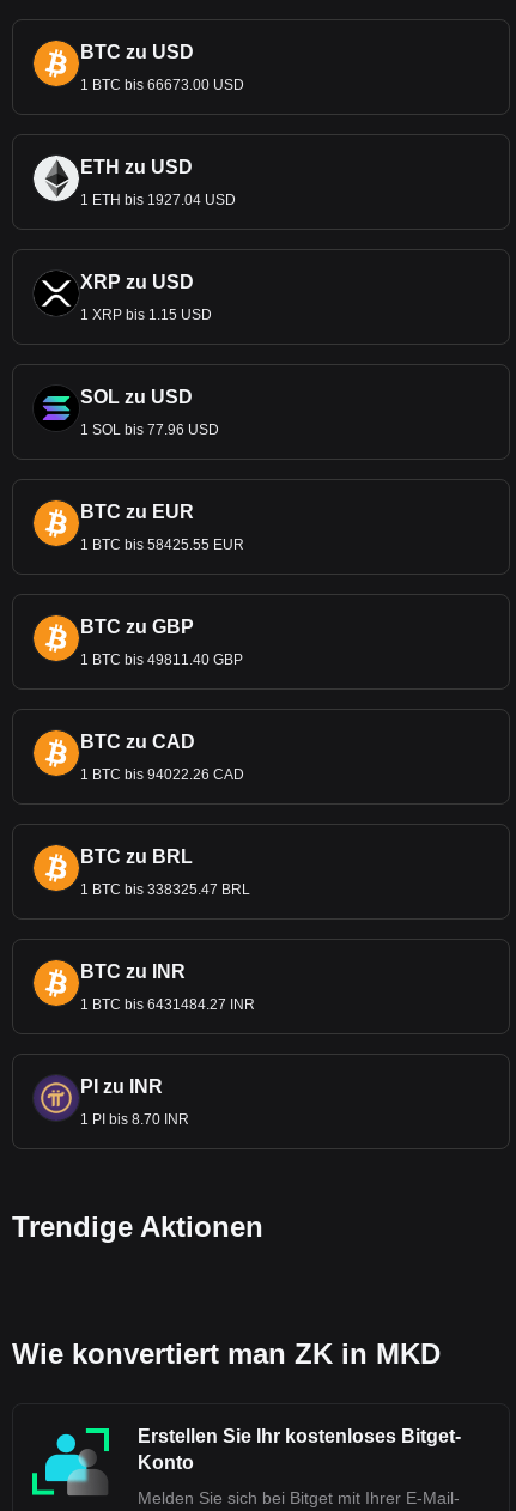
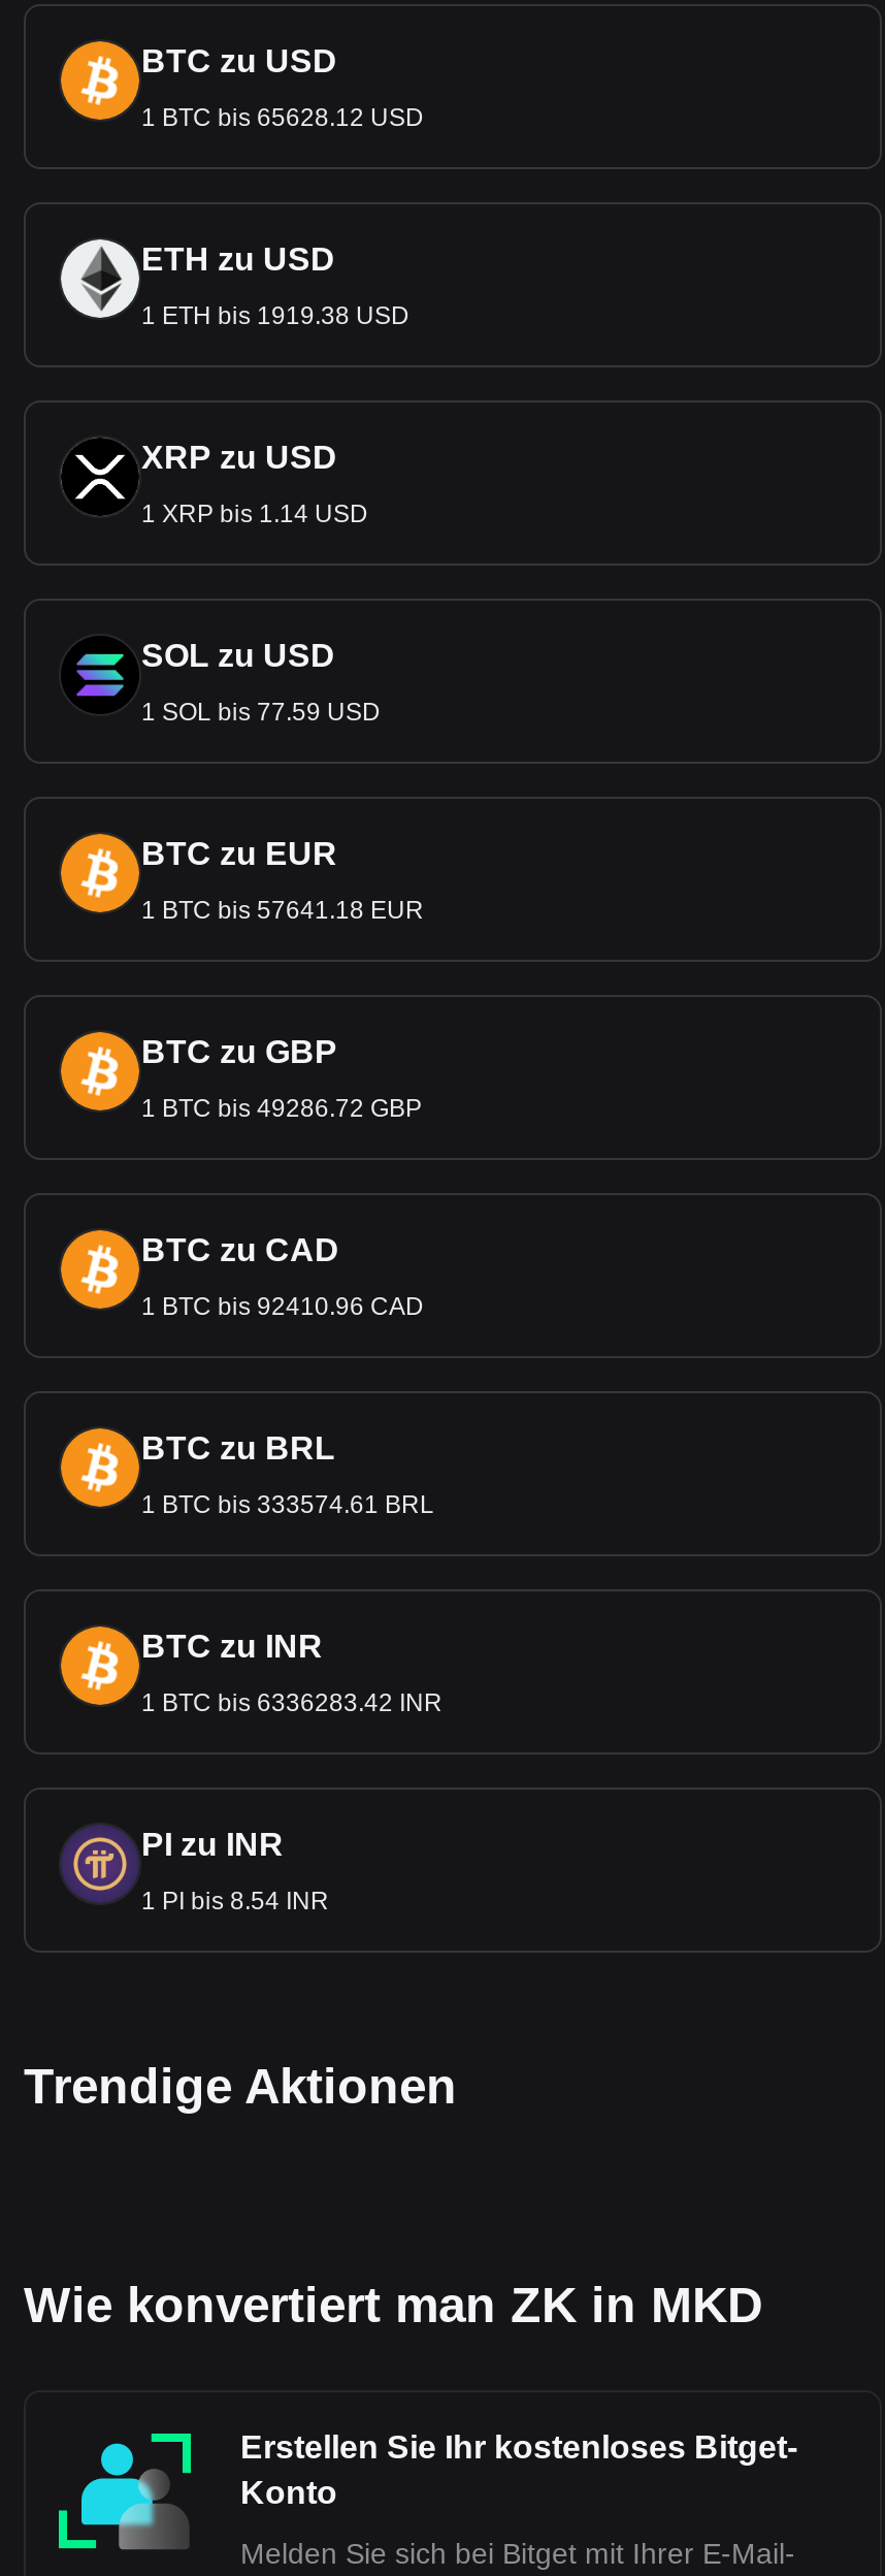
- 1 BTC bis 66673.00 USD
+ 1 BTC bis 65628.12 USD

- 1 ETH bis 1927.04 USD
+ 1 ETH bis 1919.38 USD

- 1 XRP bis 1.15 USD
+ 1 XRP bis 1.14 USD

- 1 SOL bis 77.96 USD
+ 1 SOL bis 77.59 USD

- 1 BTC bis 58425.55 EUR
+ 1 BTC bis 57641.18 EUR

- 1 BTC bis 49811.40 GBP
+ 1 BTC bis 49286.72 GBP

- 1 BTC bis 94022.26 CAD
+ 1 BTC bis 92410.96 CAD

- 1 BTC bis 338325.47 BRL
+ 1 BTC bis 333574.61 BRL

- 1 BTC bis 6431484.27 INR
+ 1 BTC bis 6336283.42 INR

- 1 PI bis 8.70 INR
+ 1 PI bis 8.54 INR
